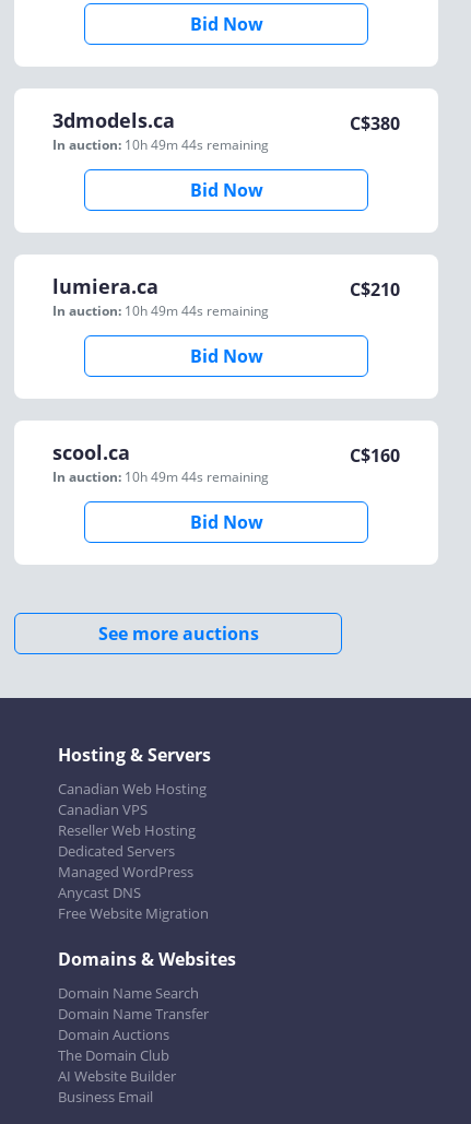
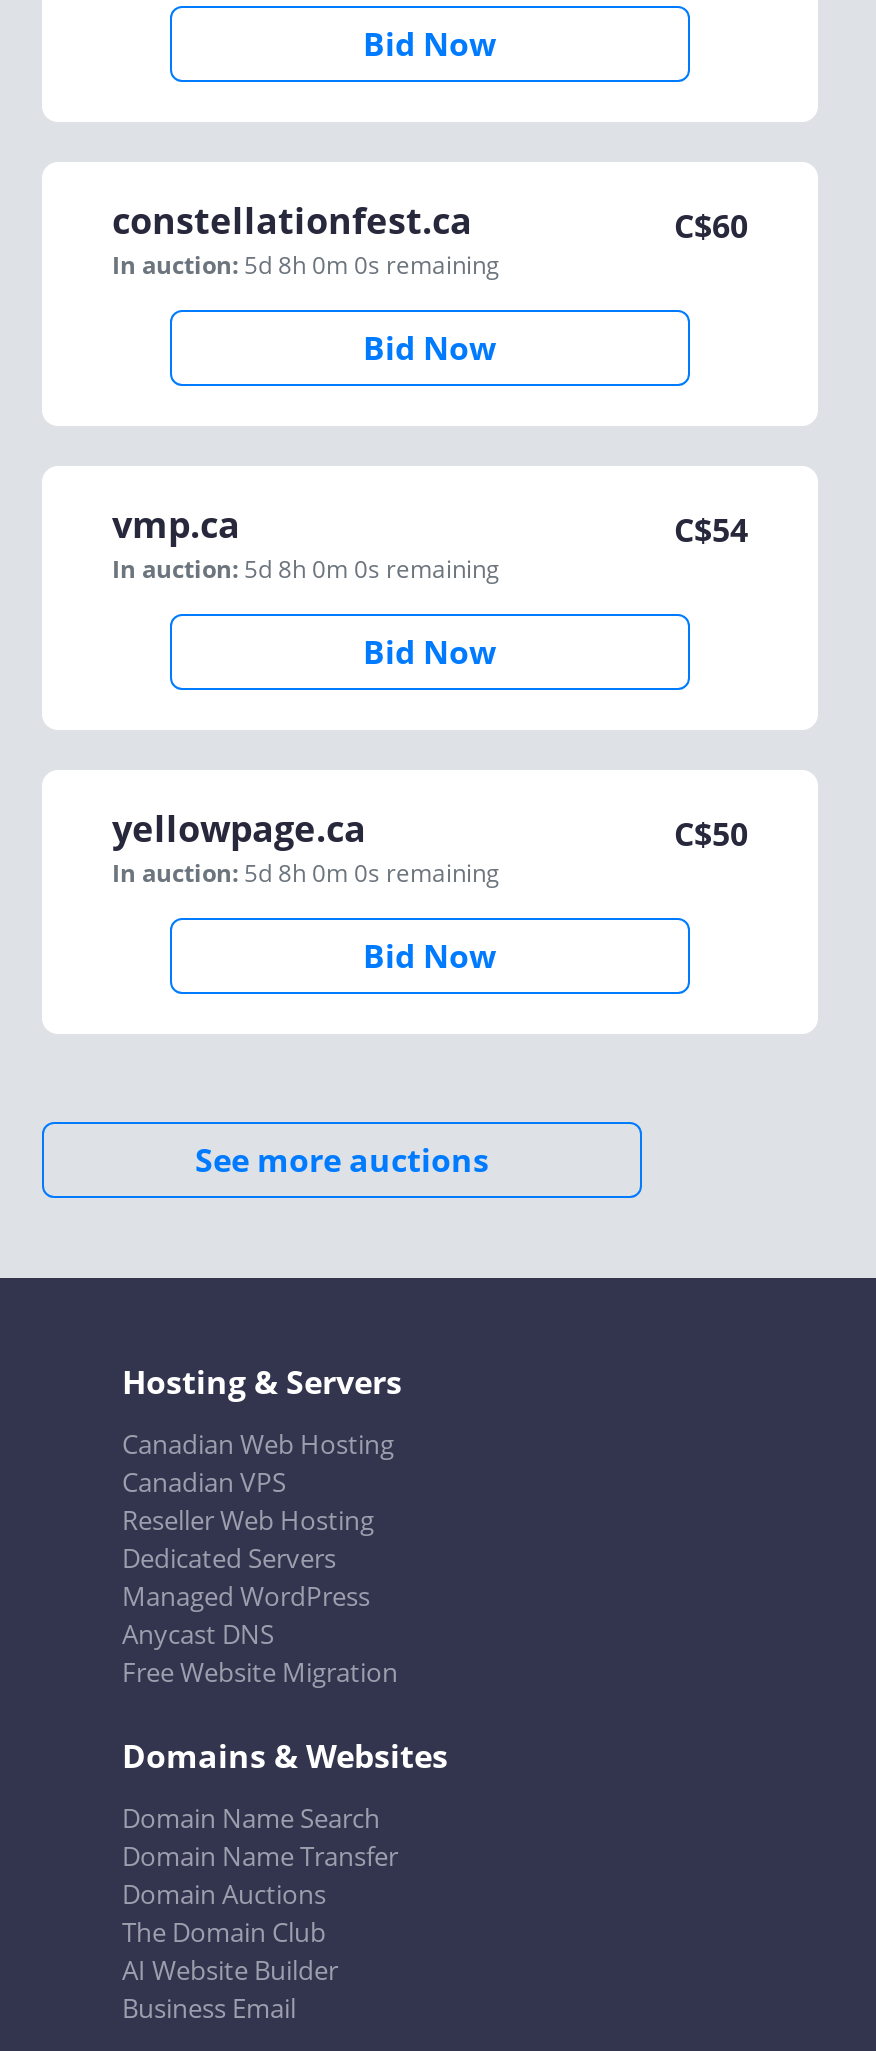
- 3dmodels.ca
- In auction: 10h 49m 44s remaining
+ constellationfest.ca
+ In auction: 5d 8h 0m 0s remaining

- C$380
+ C$60

- lumiera.ca
- In auction: 10h 49m 44s remaining
+ vmp.ca
+ In auction: 5d 8h 0m 0s remaining

- C$210
+ C$54

- scool.ca
- In auction: 10h 49m 44s remaining
+ yellowpage.ca
+ In auction: 5d 8h 0m 0s remaining

- C$160
+ C$50
